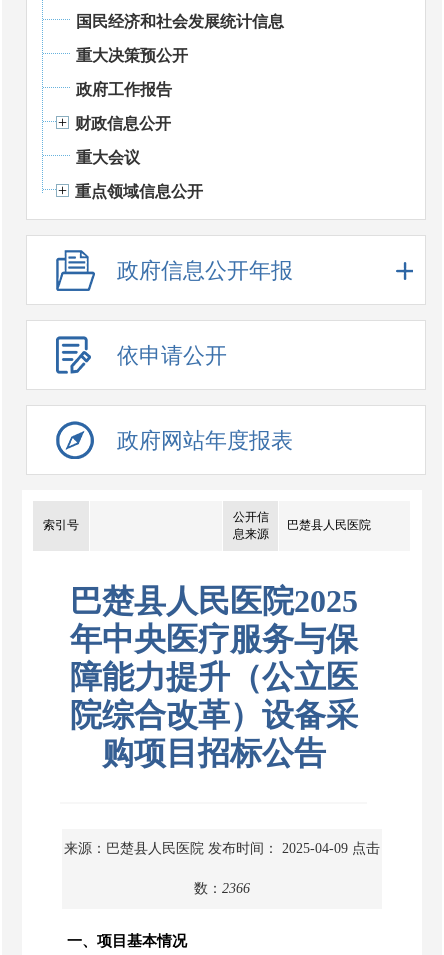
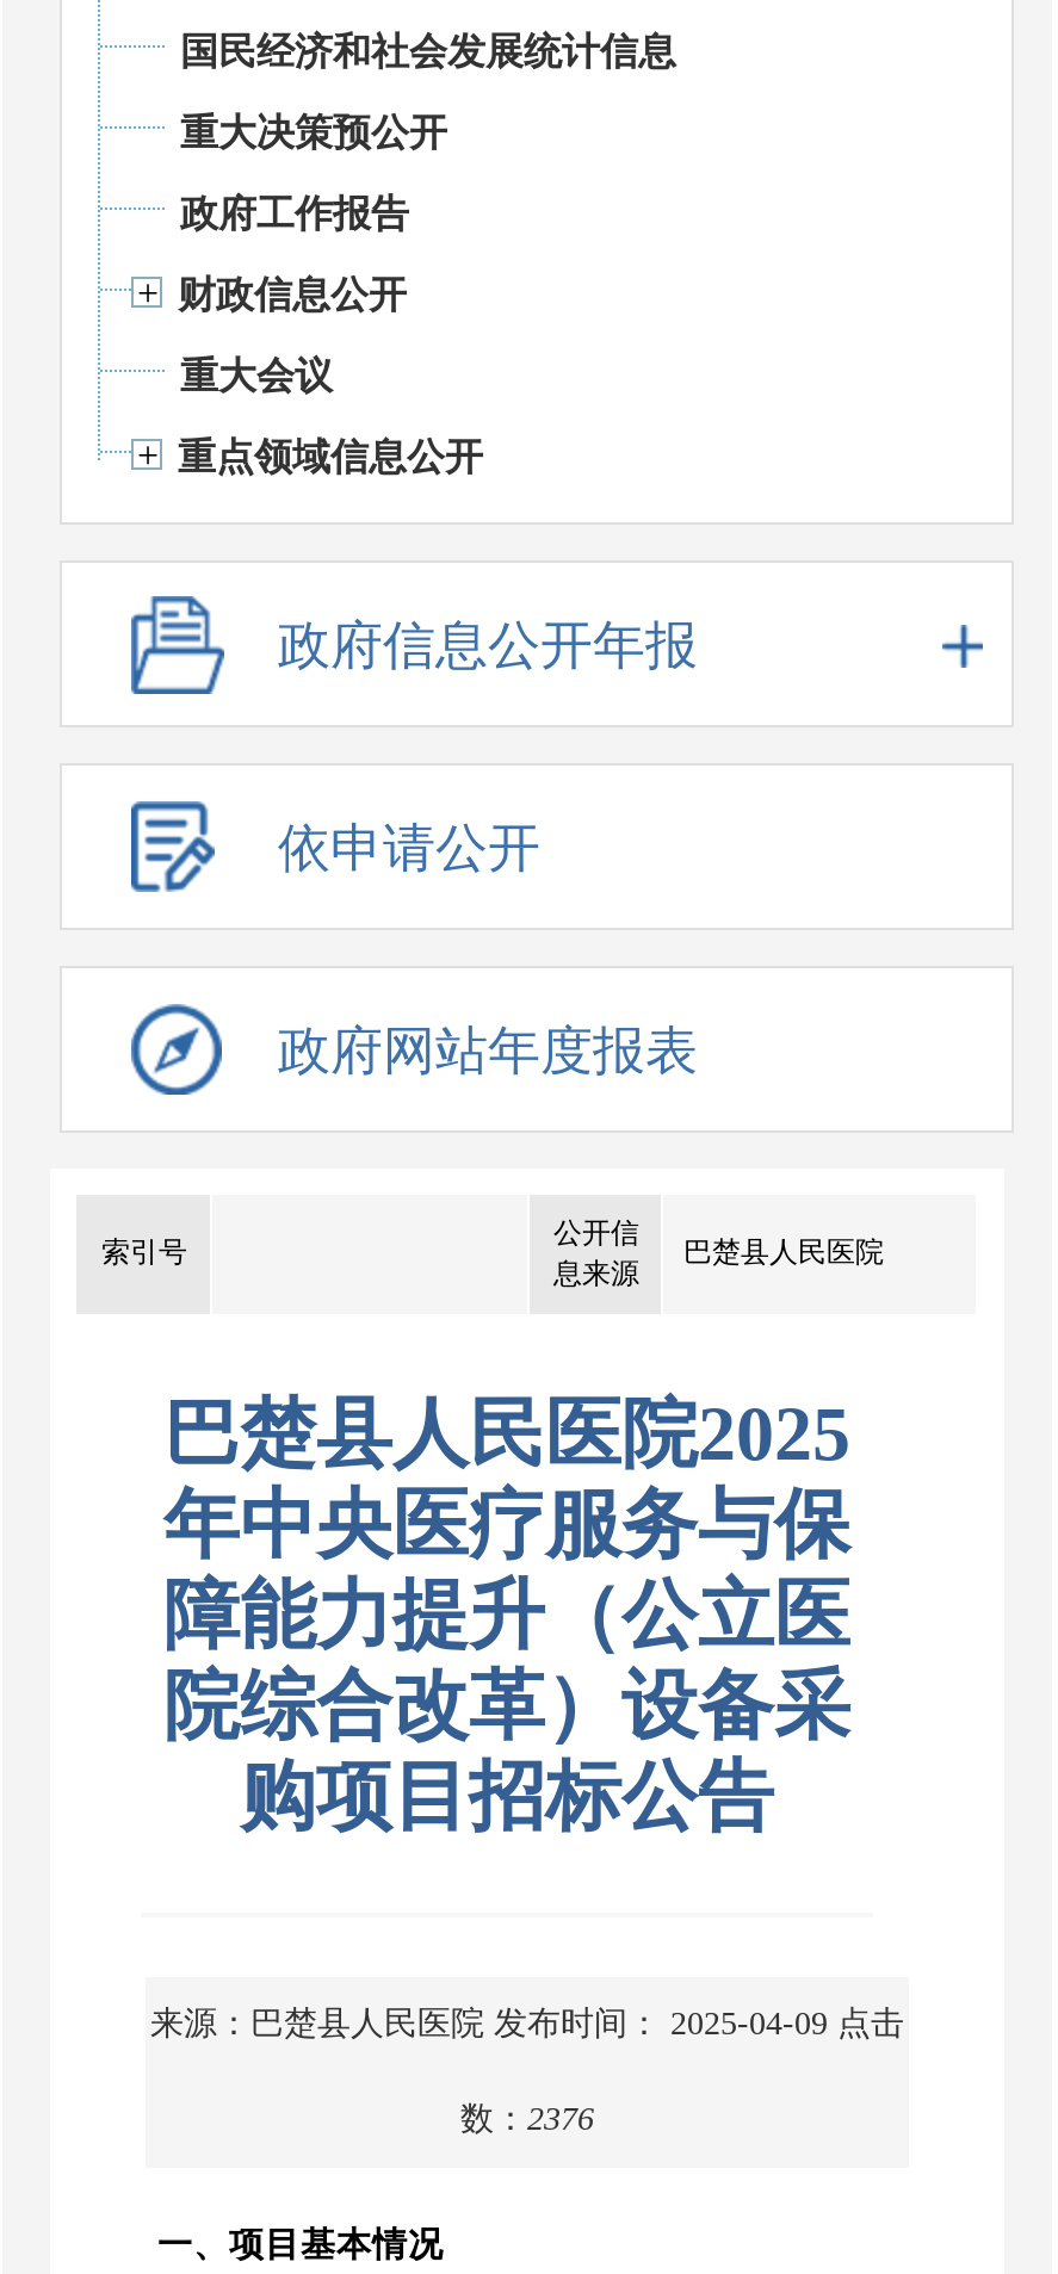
- 数：2366
+ 数：2376
